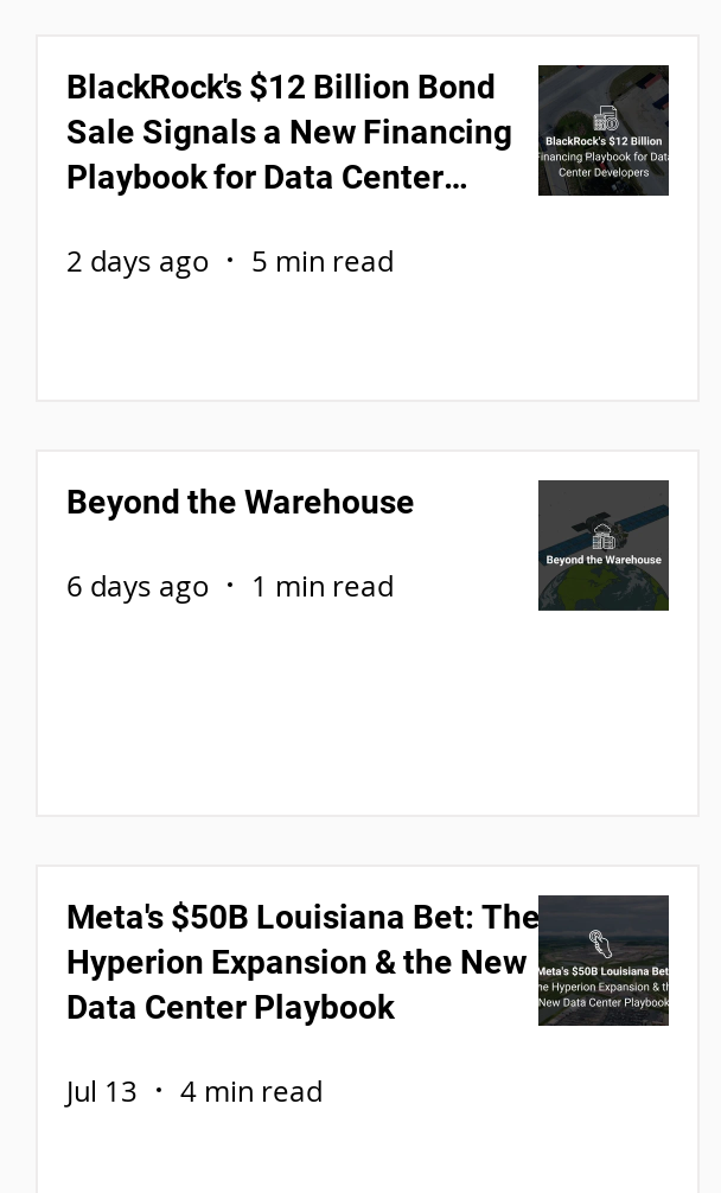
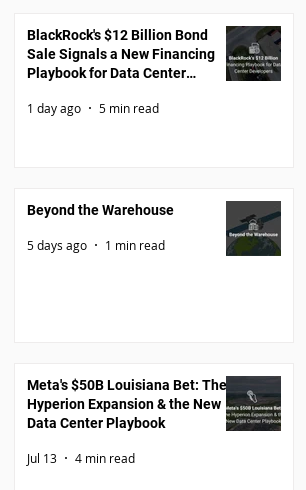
- 2 days ago 5 min read
+ 1 day ago 5 min read

- 6 days ago 1 min read
+ 5 days ago 1 min read
